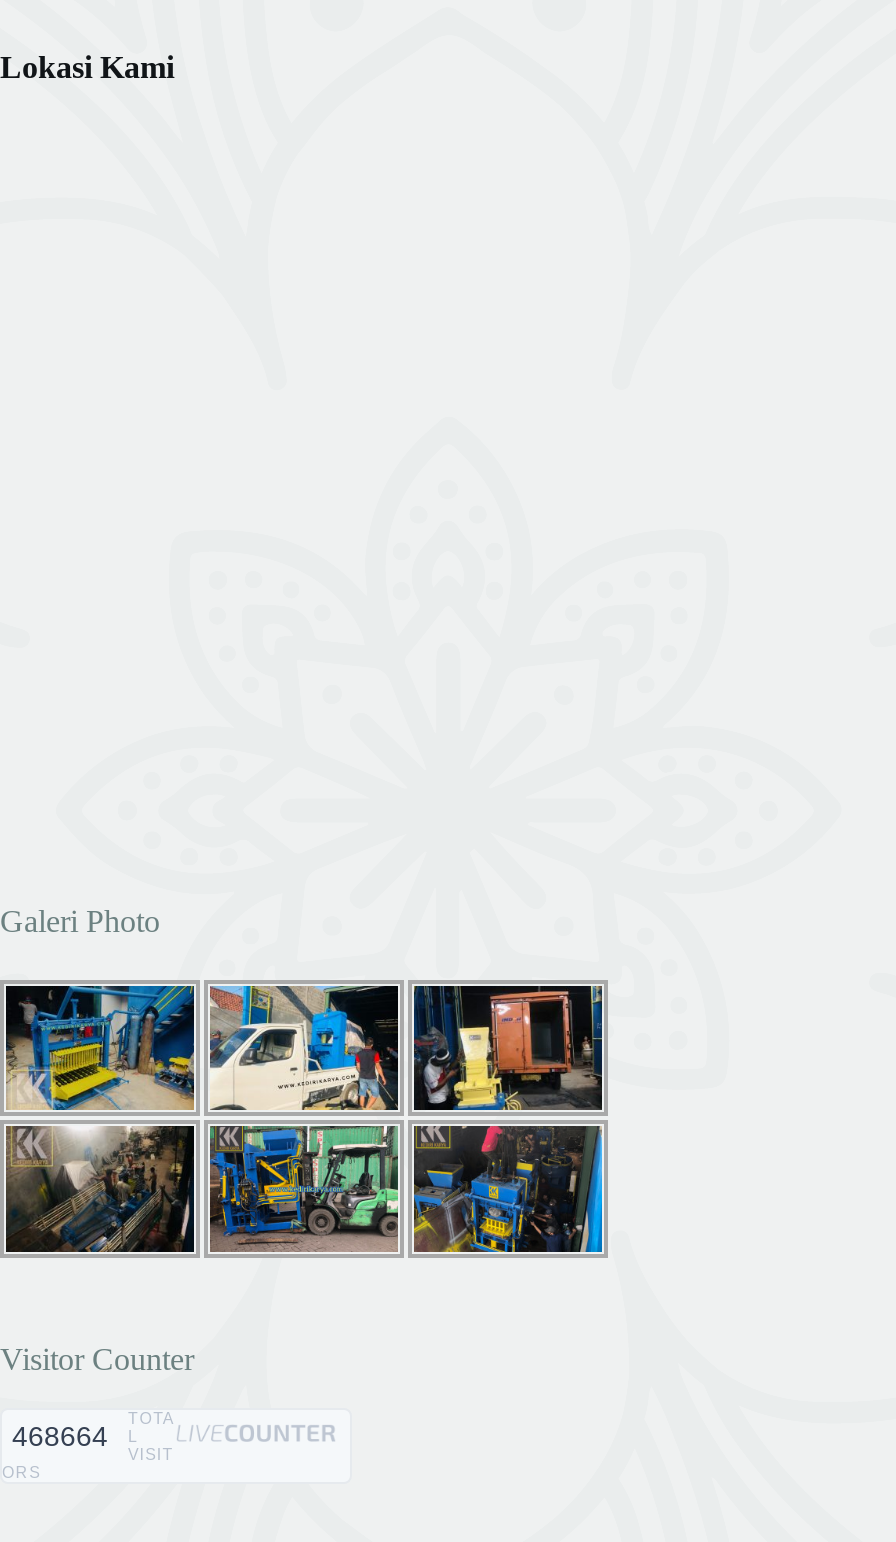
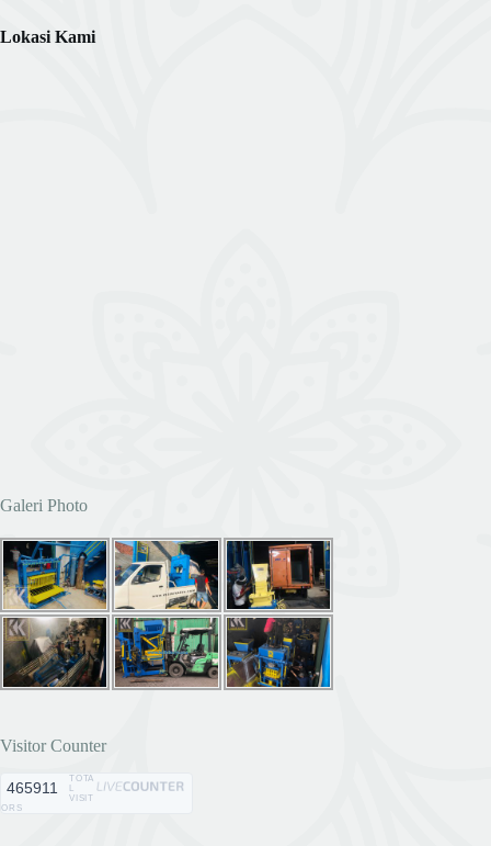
- 468664
+ 465911
